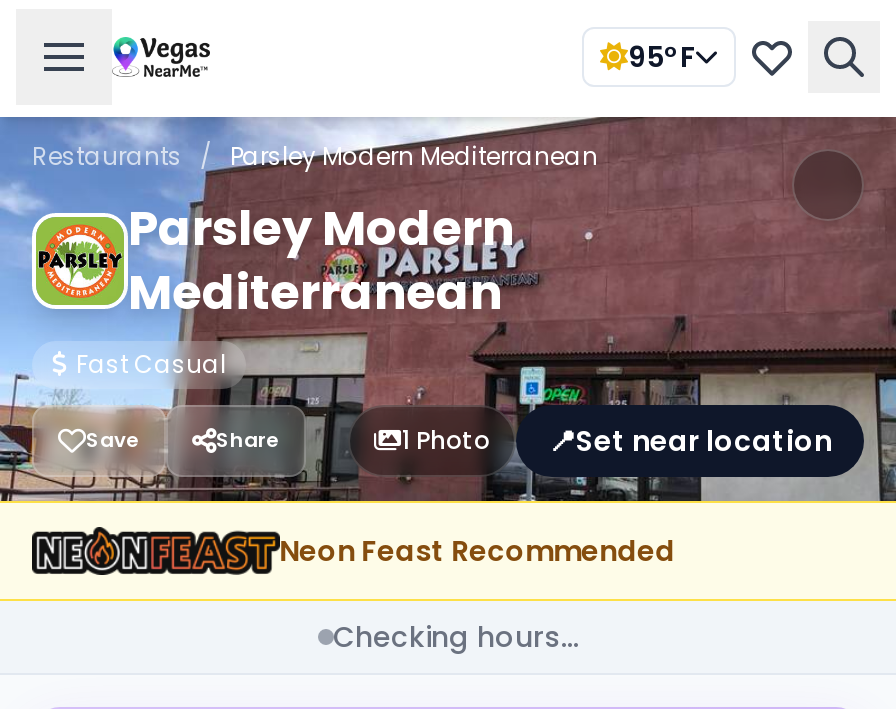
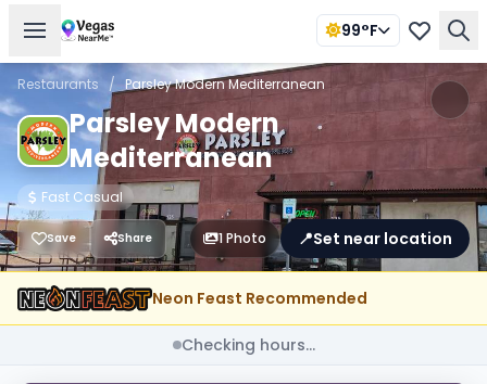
- 95°F
+ 99°F
